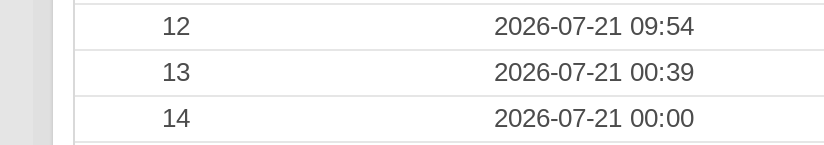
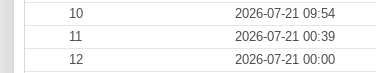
- 12
+ 10

- 13
+ 11

- 14
+ 12
